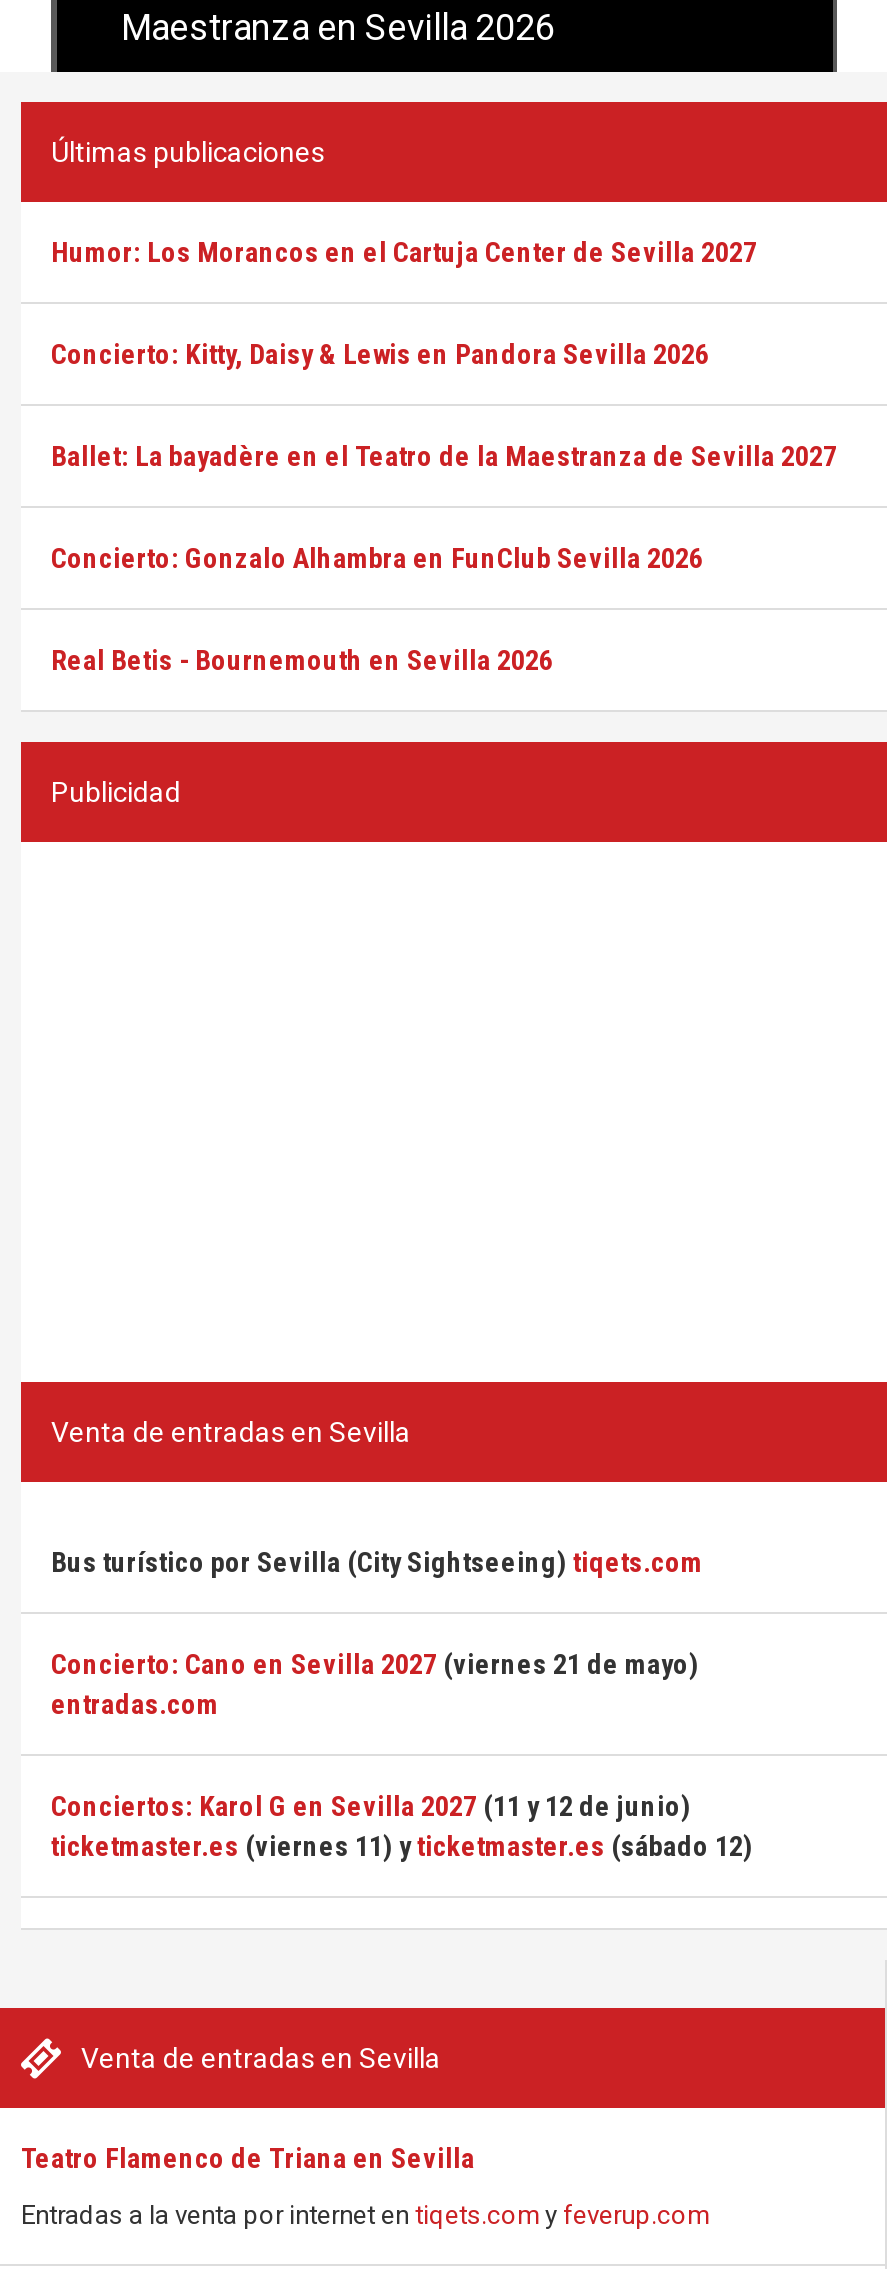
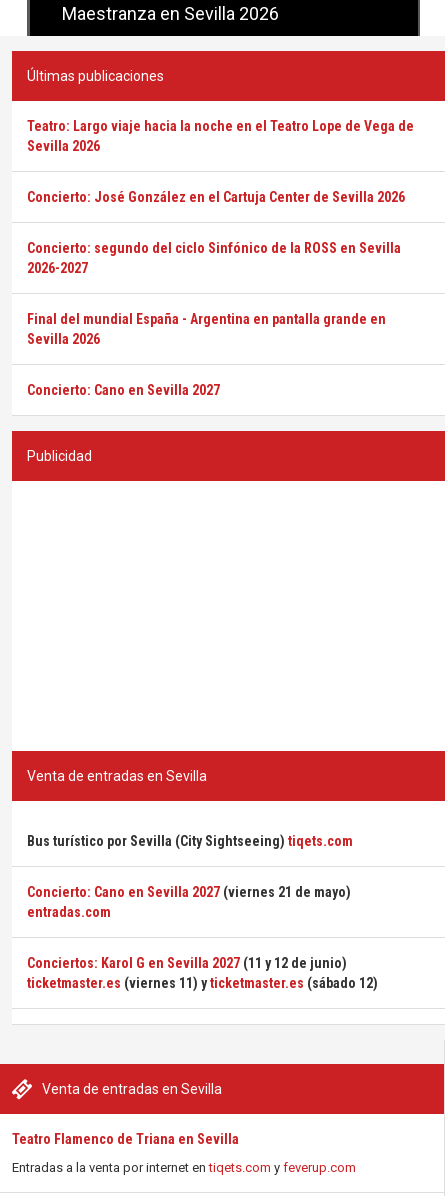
- Humor: Los Morancos en el Cartuja Center de Sevilla 2027
+ Teatro: Largo viaje hacia la noche en el Teatro Lope de Vega de
+ Sevilla 2026

- Concierto: Kitty, Daisy & Lewis en Pandora Sevilla 2026
+ Concierto: José González en el Cartuja Center de Sevilla 2026

- Ballet: La bayadère en el Teatro de la Maestranza de Sevilla 2027
+ Concierto: segundo del ciclo Sinfónico de la ROSS en Sevilla
+ 2026-2027

- Concierto: Gonzalo Alhambra en FunClub Sevilla 2026
+ Final del mundial España - Argentina en pantalla grande en
+ Sevilla 2026

- Real Betis - Bournemouth en Sevilla 2026
+ Concierto: Cano en Sevilla 2027
